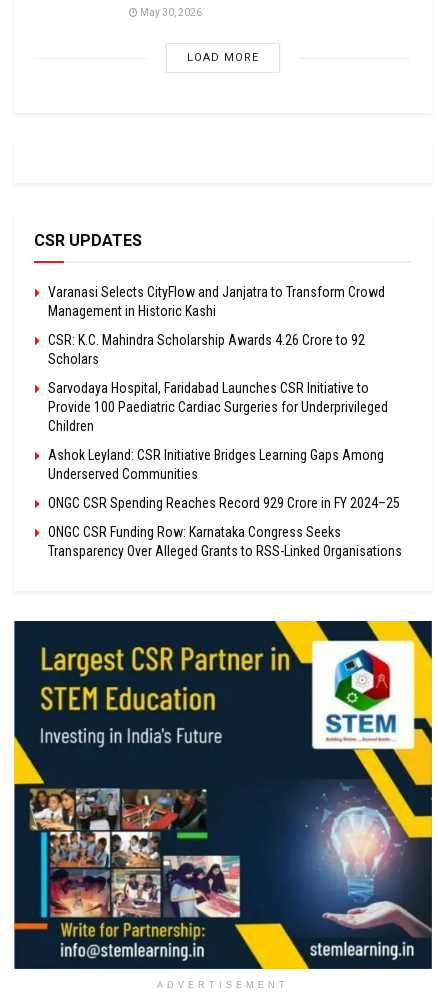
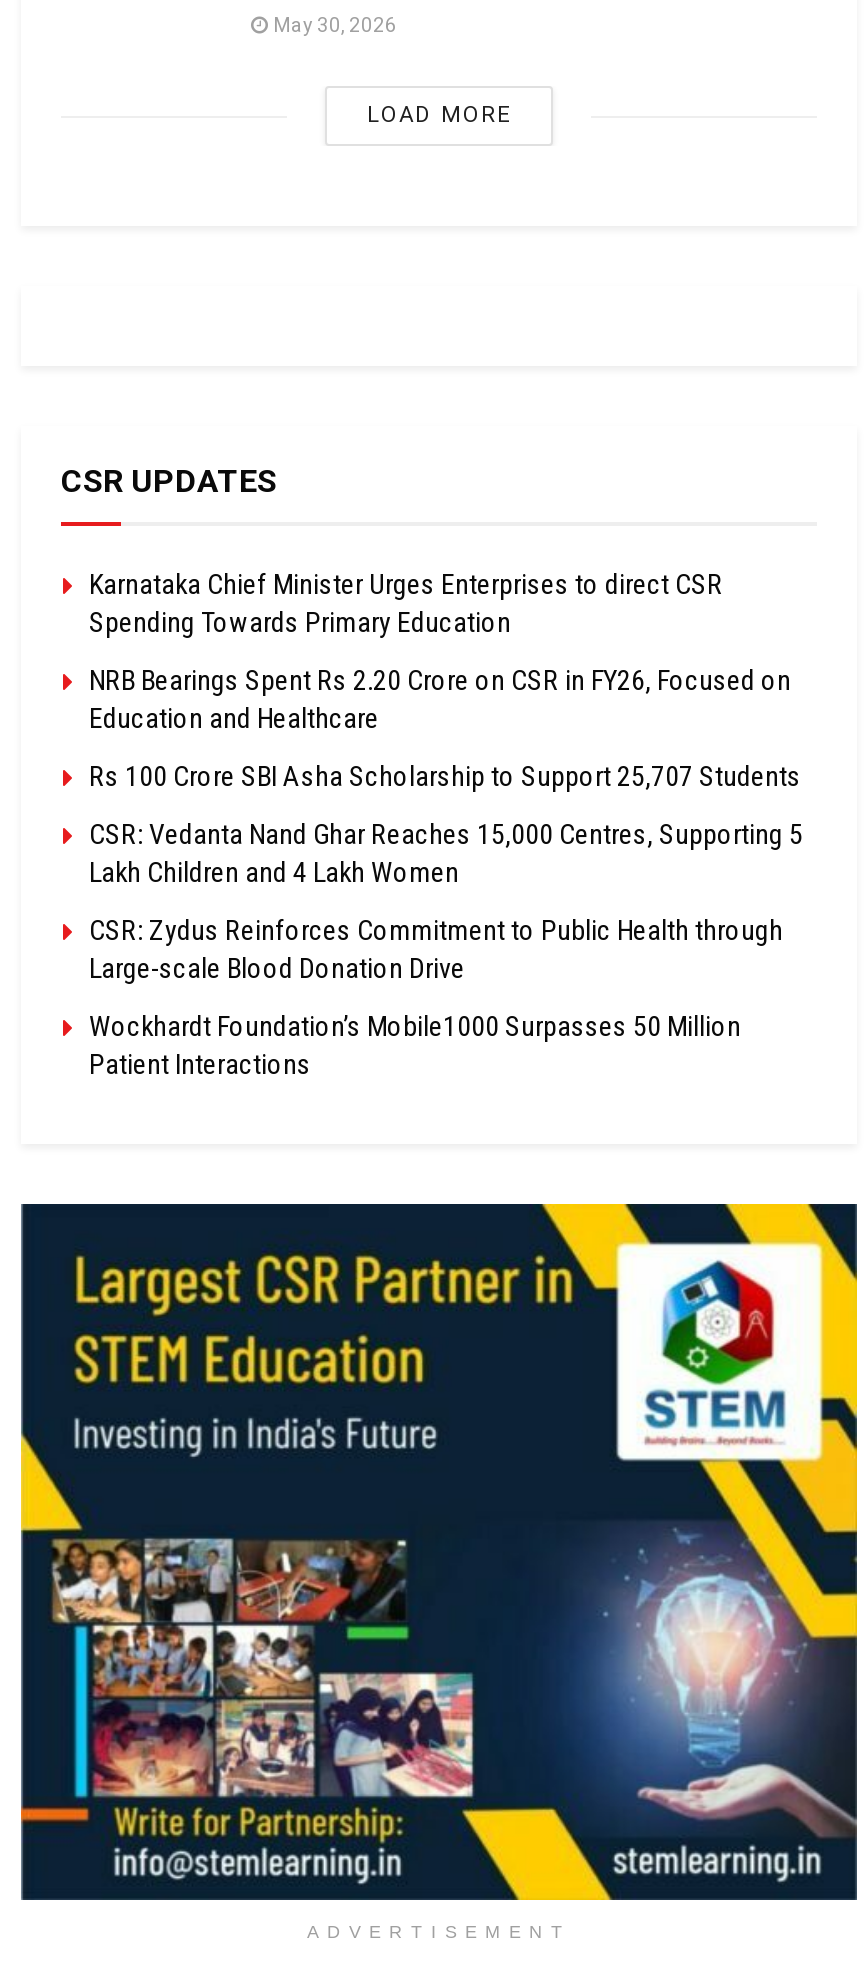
- Varanasi Selects CityFlow and Janjatra to Transform Crowd
- Management in Historic Kashi
+ Karnataka Chief Minister Urges Enterprises to direct CSR
+ Spending Towards Primary Education

- CSR: K.C. Mahindra Scholarship Awards ₹4.26 Crore to 92
- Scholars
+ NRB Bearings Spent Rs 2.20 Crore on CSR in FY26, Focused on
+ Education and Healthcare

- Sarvodaya Hospital, Faridabad Launches CSR Initiative to
- Provide 100 Paediatric Cardiac Surgeries for Underprivileged
- Children
+ Rs 100 Crore SBI Asha Scholarship to Support 25,707 Students

- Ashok Leyland: CSR Initiative Bridges Learning Gaps Among
- Underserved Communities
+ CSR: Vedanta Nand Ghar Reaches 15,000 Centres, Supporting 5
+ Lakh Children and 4 Lakh Women

- ONGC CSR Spending Reaches Record ₹929 Crore in FY 2024–25
+ CSR: Zydus Reinforces Commitment to Public Health through
+ Large-scale Blood Donation Drive

- ONGC CSR Funding Row: Karnataka Congress Seeks
- Transparency Over Alleged Grants to RSS-Linked Organisations
+ Wockhardt Foundation’s Mobile1000 Surpasses 50 Million
+ Patient Interactions
